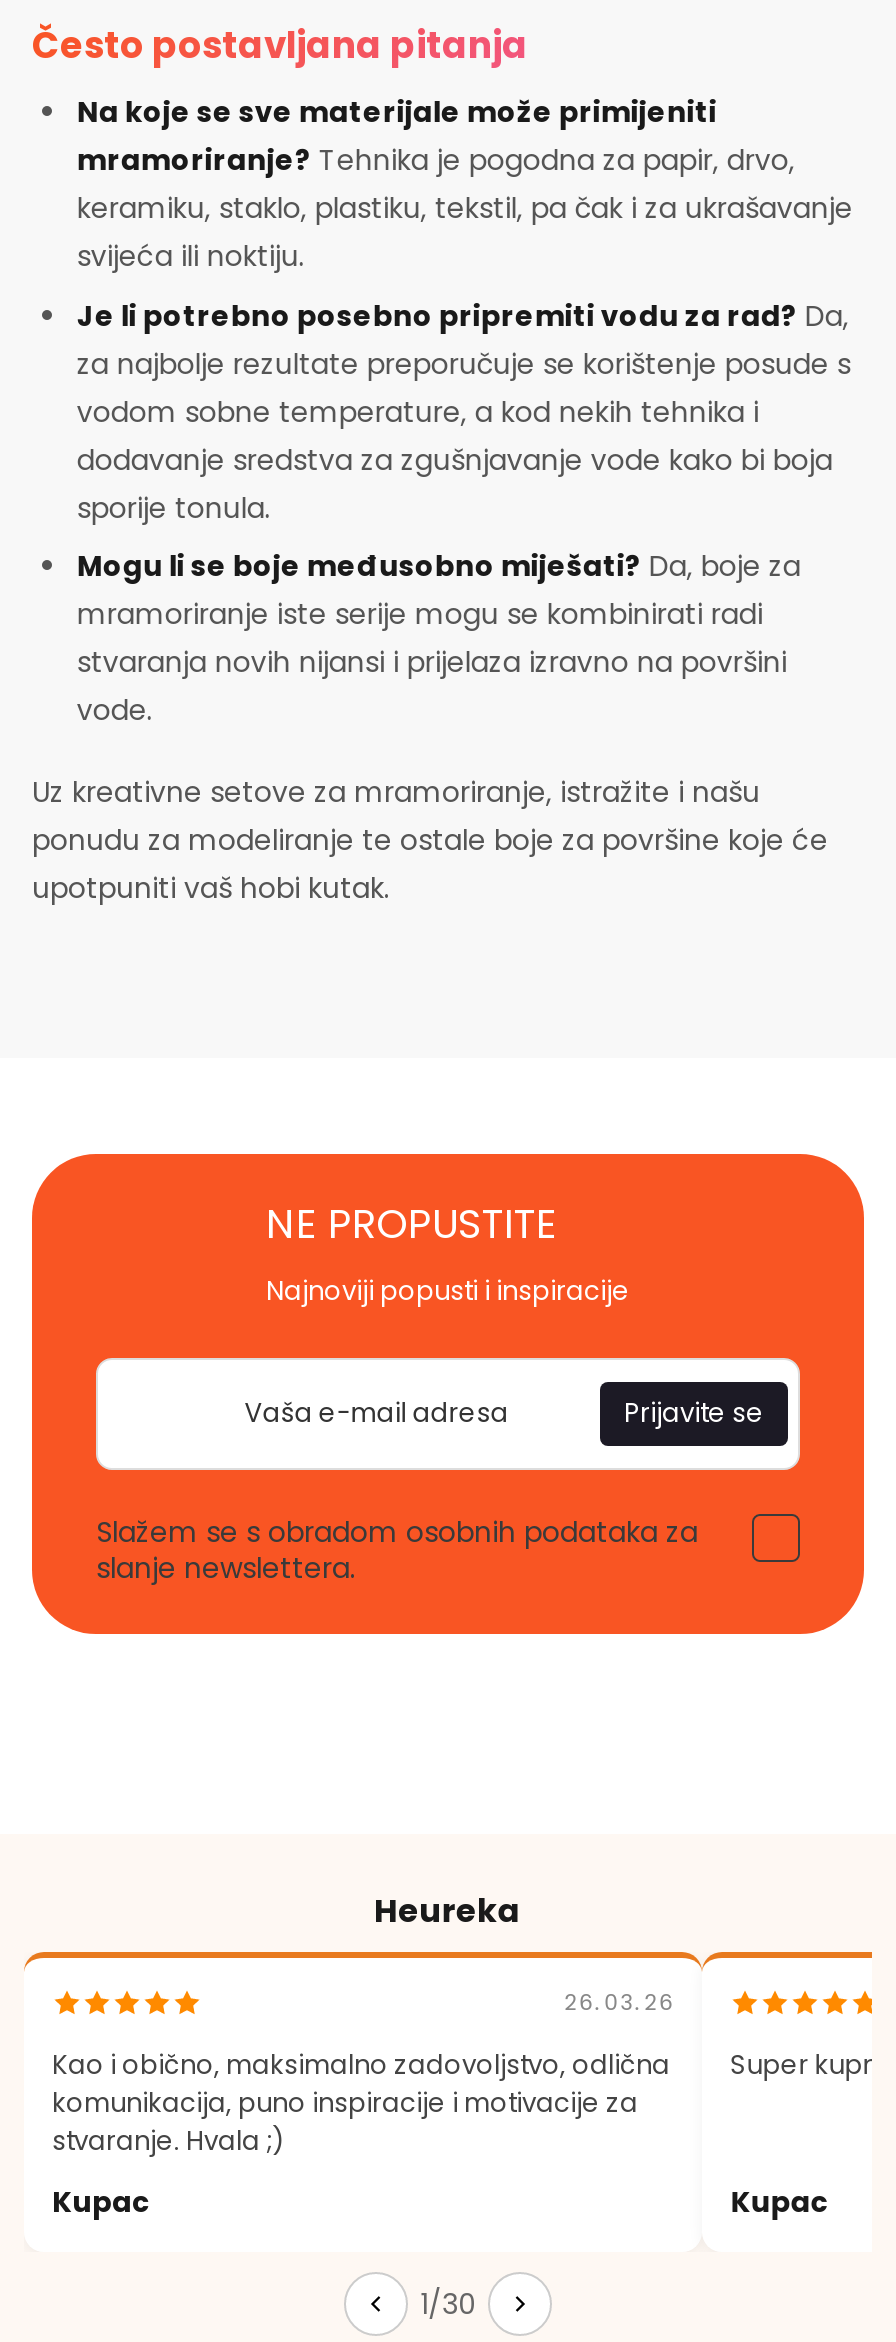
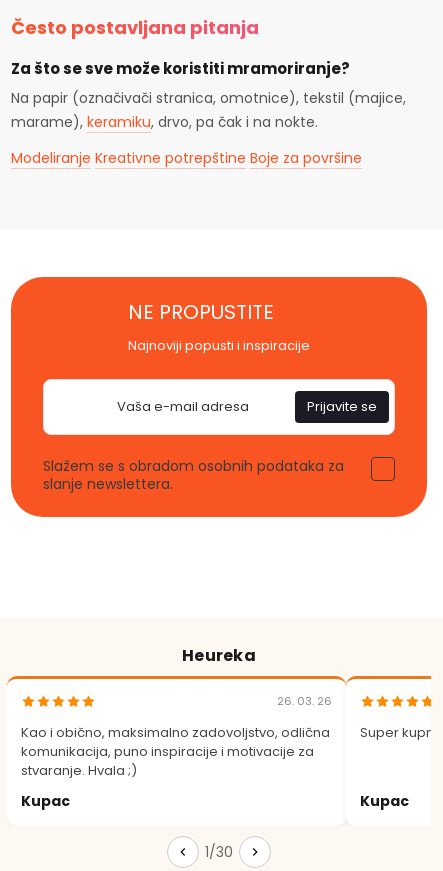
- Na koje se sve materijale može primijeniti
- mramoriranje? Tehnika je pogodna za papir, drvo,
- keramiku, staklo, plastiku, tekstil, pa čak i za ukrašavanje
- svijeća ili noktiju.
- Je li potrebno posebno pripremiti vodu za rad? Da,
- za najbolje rezultate preporučuje se korištenje posude s
- vodom sobne temperature, a kod nekih tehnika i
- dodavanje sredstva za zgušnjavanje vode kako bi boja
- sporije tonula.
- Mogu li se boje međusobno miješati? Da, boje za
- mramoriranje iste serije mogu se kombinirati radi
- stvaranja novih nijansi i prijelaza izravno na površini
- vode.
- Uz kreativne setove za mramoriranje, istražite i našu
- ponudu za modeliranje te ostale boje za površine koje će
- upotpuniti vaš hobi kutak.
+ Za što se sve može koristiti mramoriranje?
+ Na papir (označivači stranica, omotnice), tekstil (majice,
+ marame), keramiku, drvo, pa čak i na nokte.
+ Modeliranje Kreativne potrepštine Boje za površine
